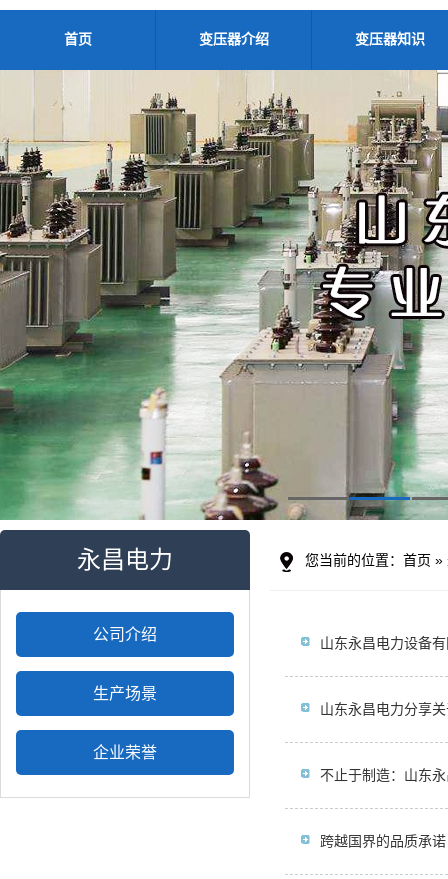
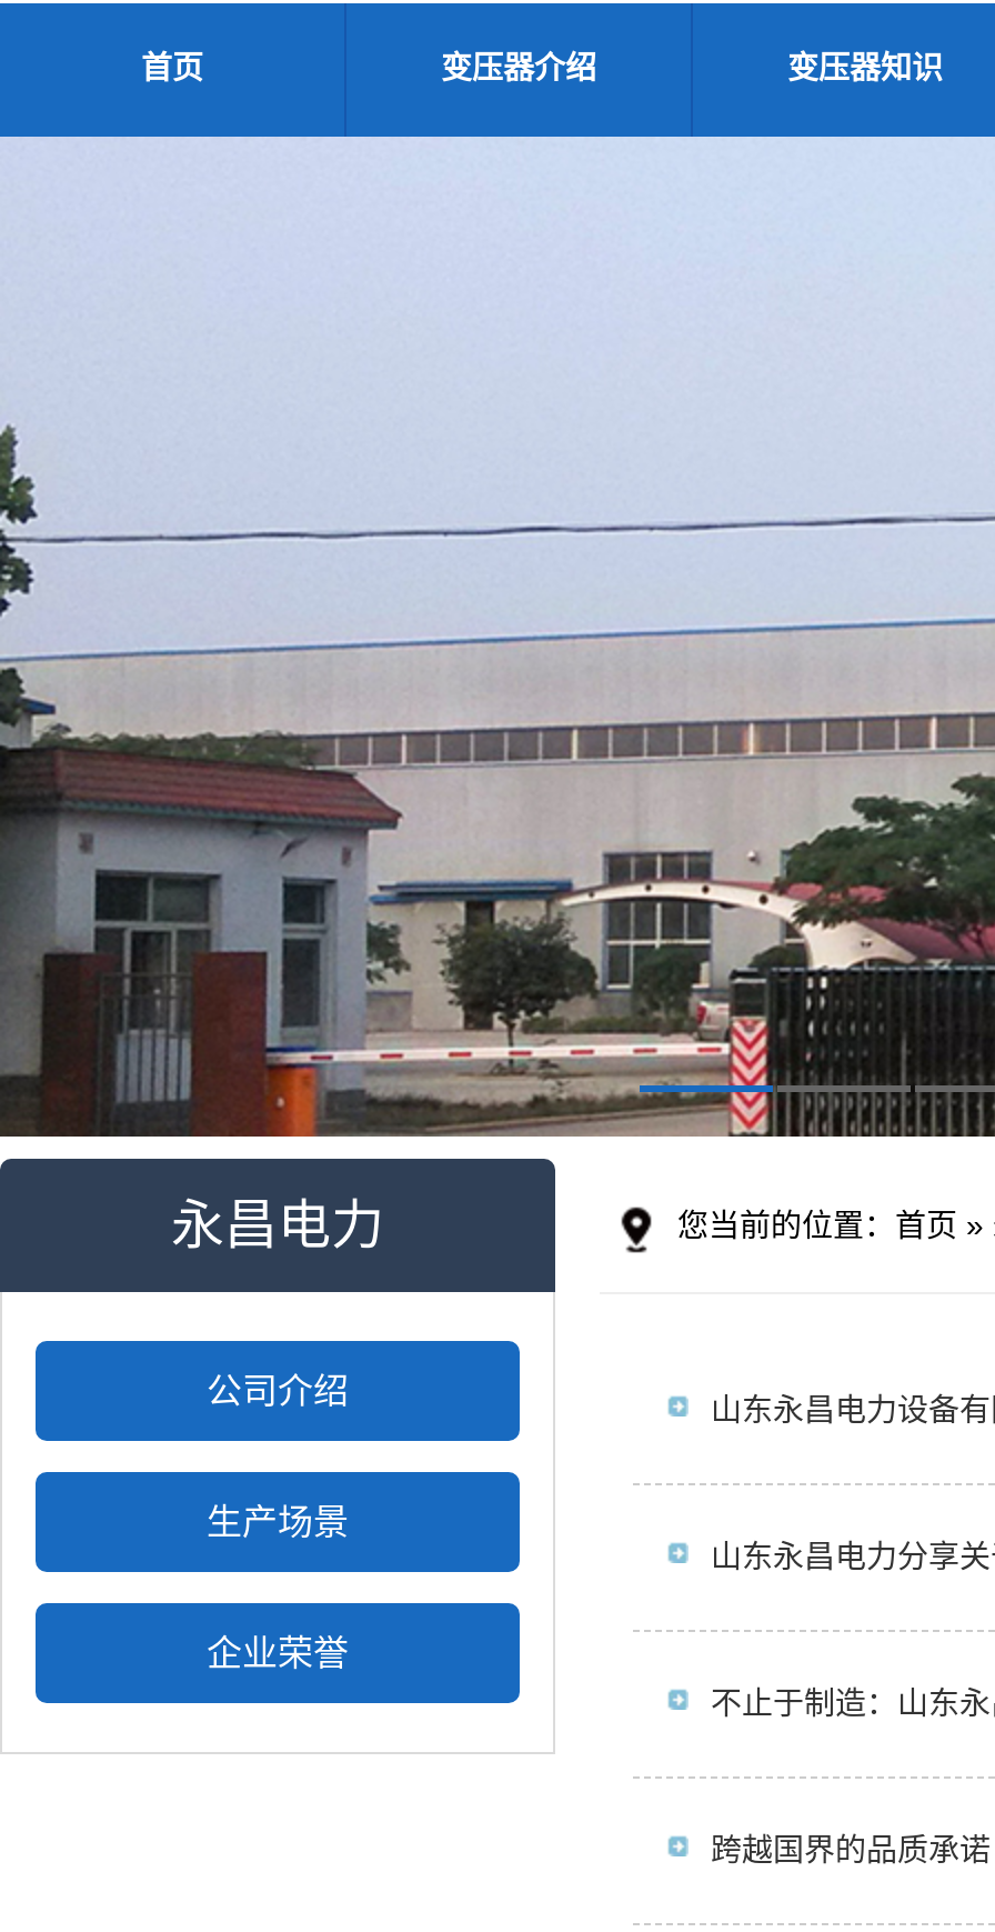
- [image]
+ [image]
